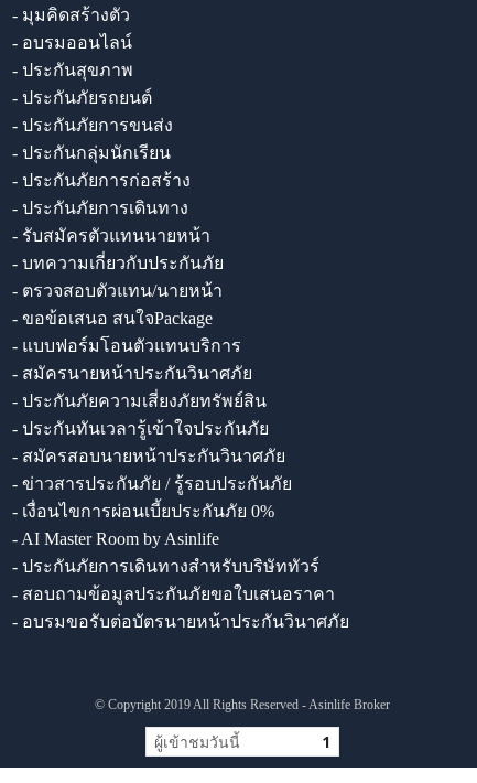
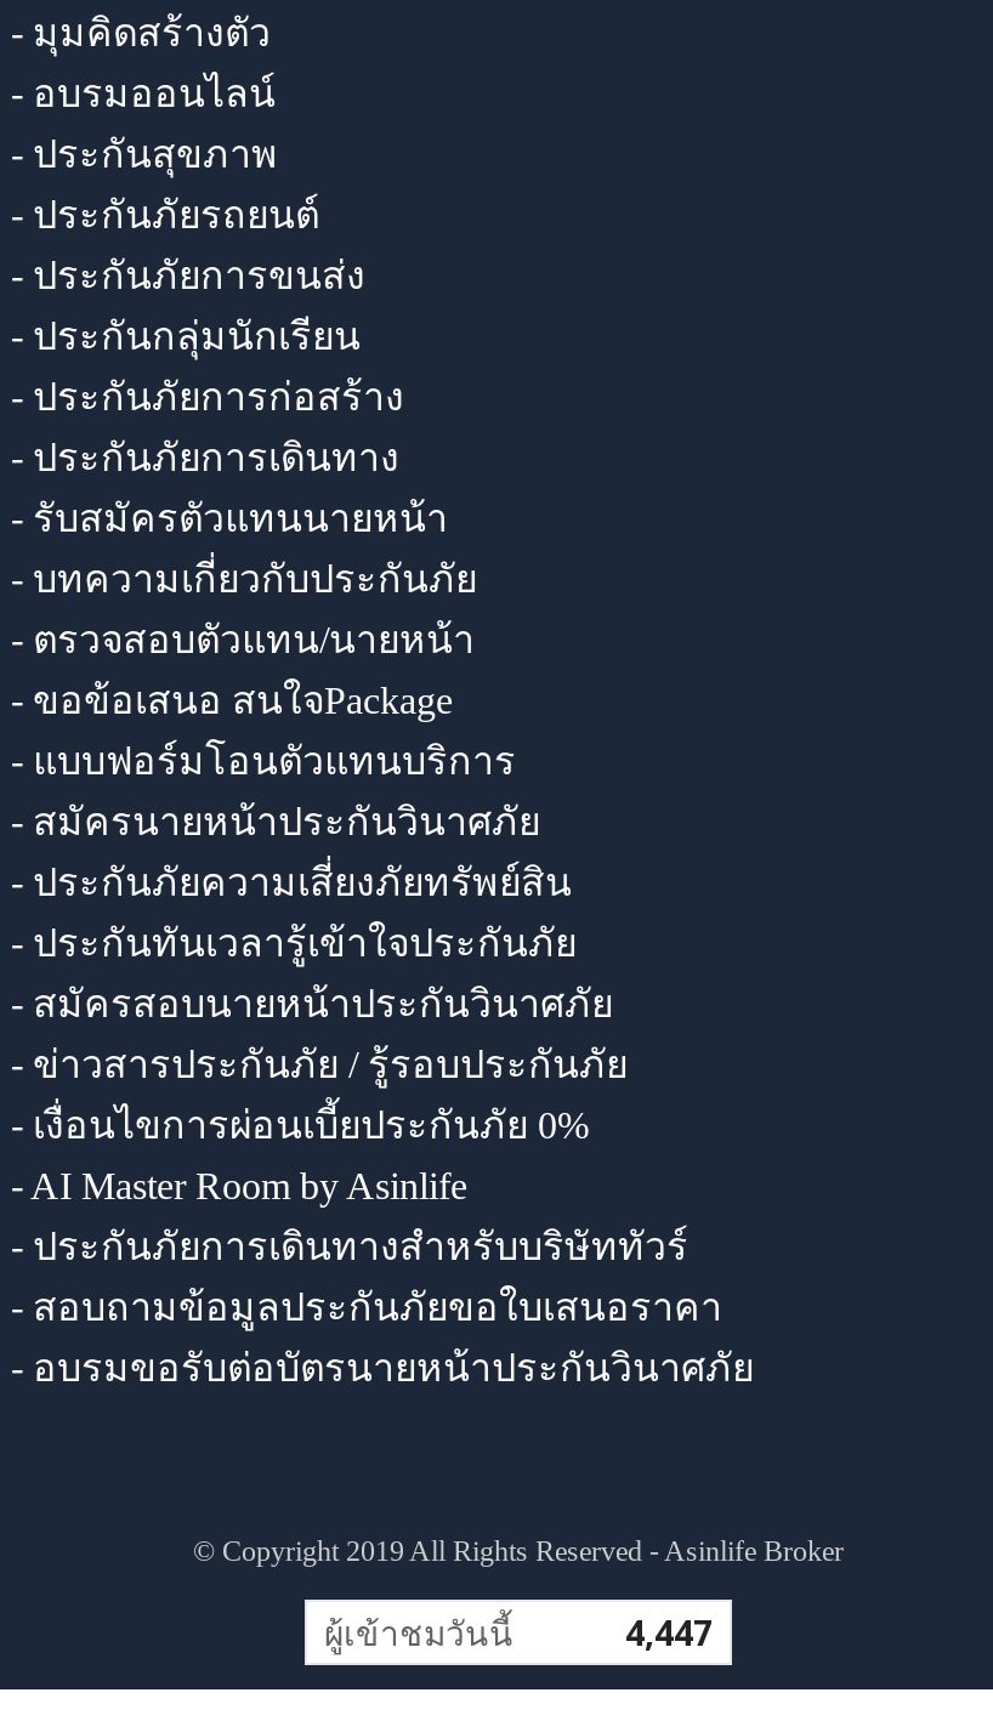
- 1
+ 4,447
